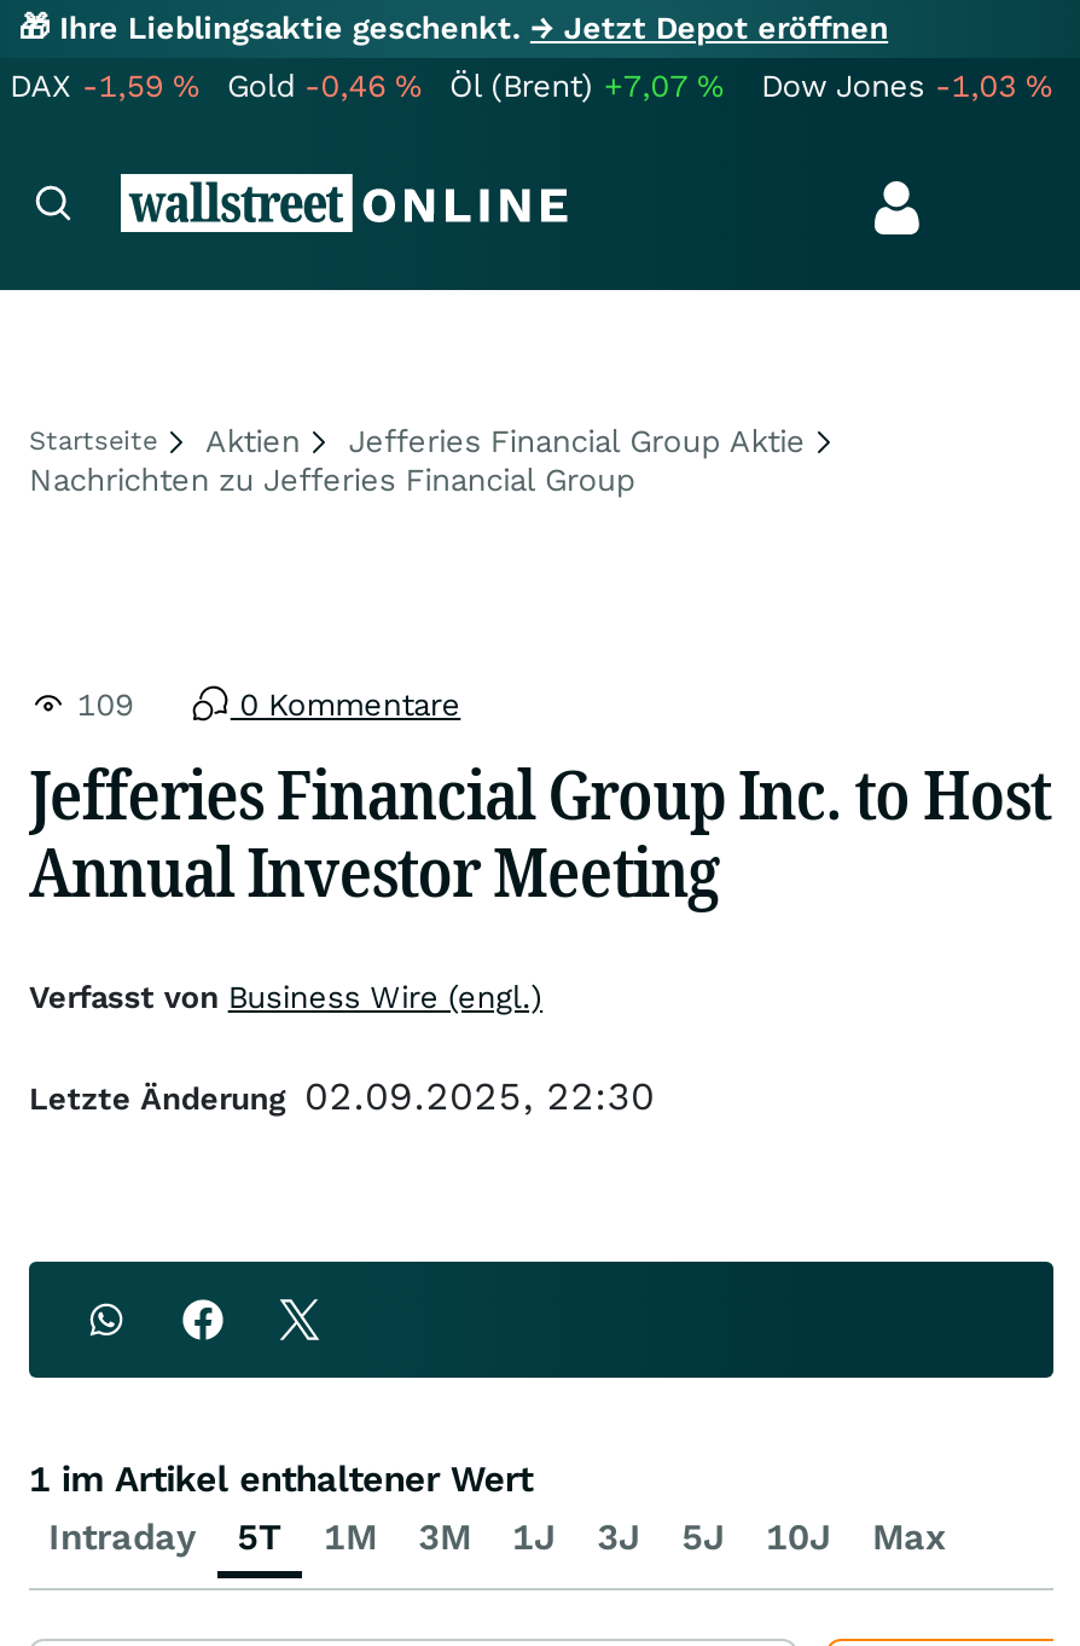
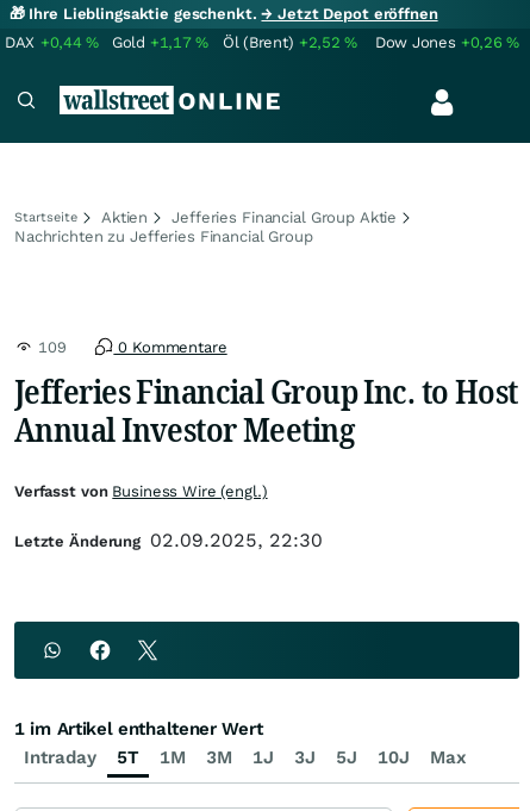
- DAX -1,59%
+ DAX +0,44%

- Gold -0,46%
+ Gold +1,17%

- Öl (Brent) +7,07%
+ Öl (Brent) +2,52%

- Dow Jones -1,03%
+ Dow Jones +0,26%
